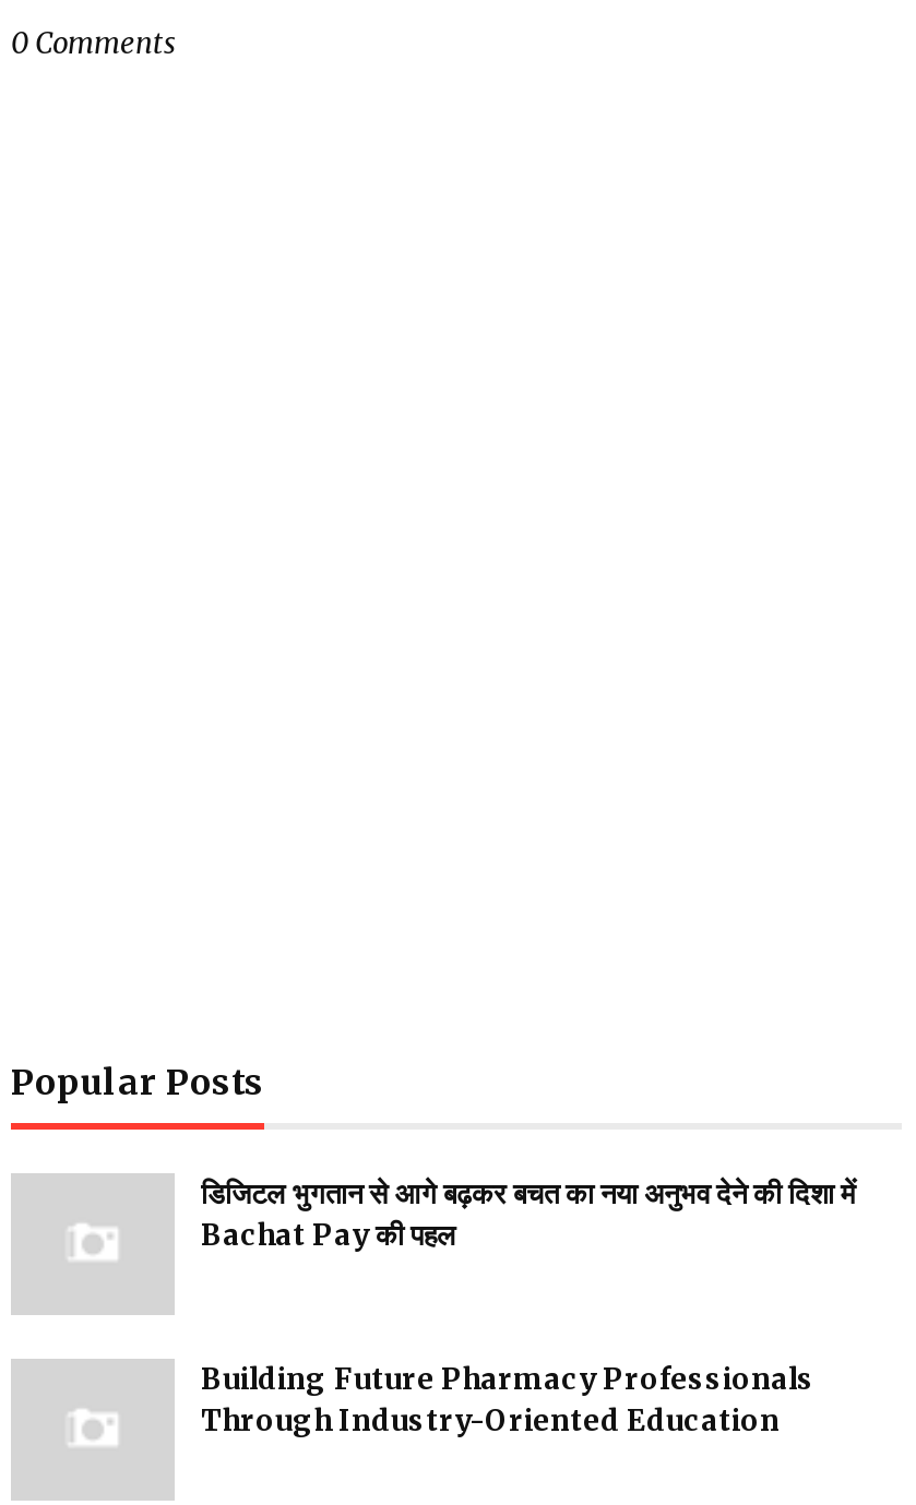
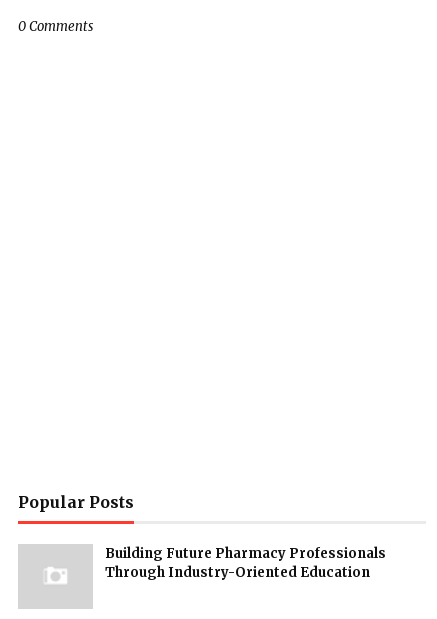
- डिजिटल भुगतान से आगे बढ़कर बचत का नया अनुभव देने की दिशा में
- Bachat Pay की पहल
